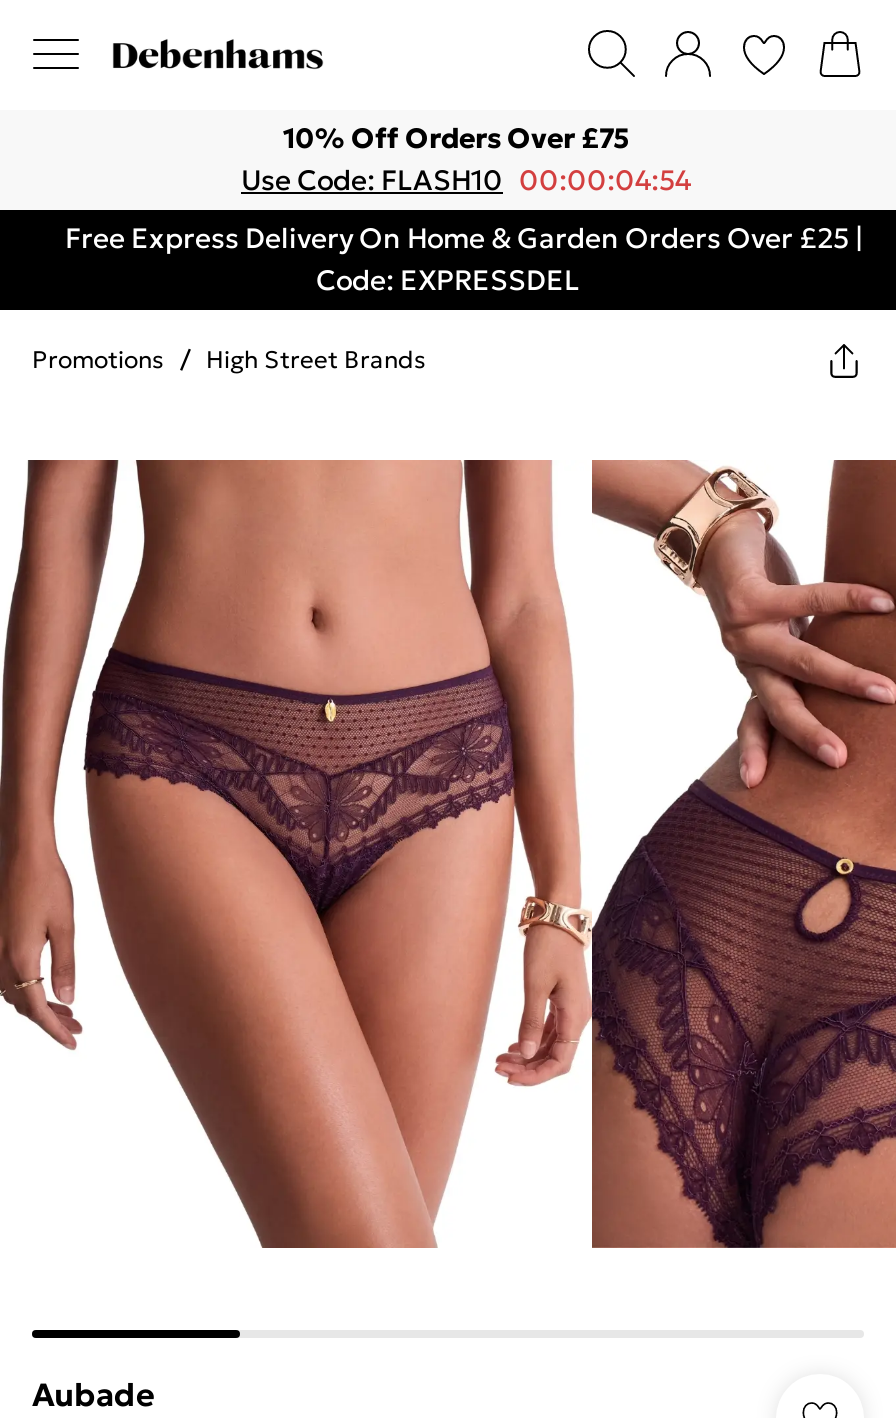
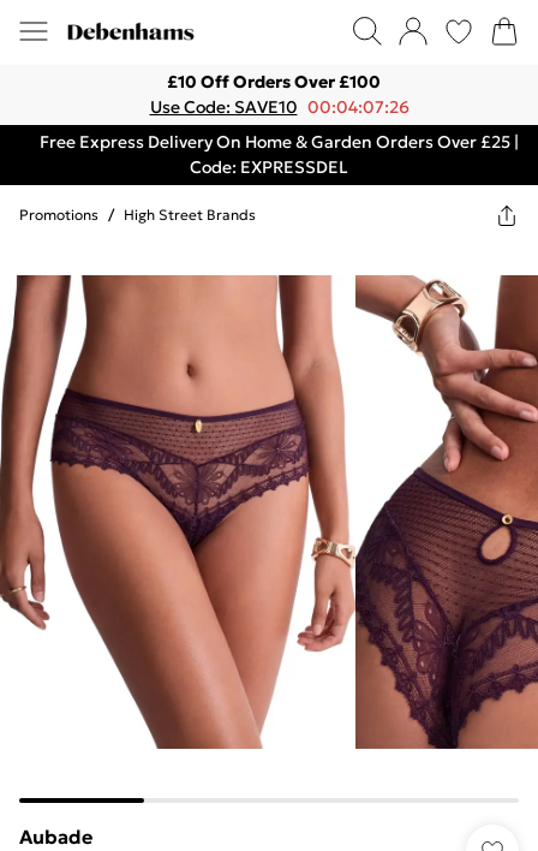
- 10% Off Orders Over £75
+ £10 Off Orders Over £100

- Use Code: FLASH10 00:00:04:54
+ Use Code: SAVE10 00:04:07:26
